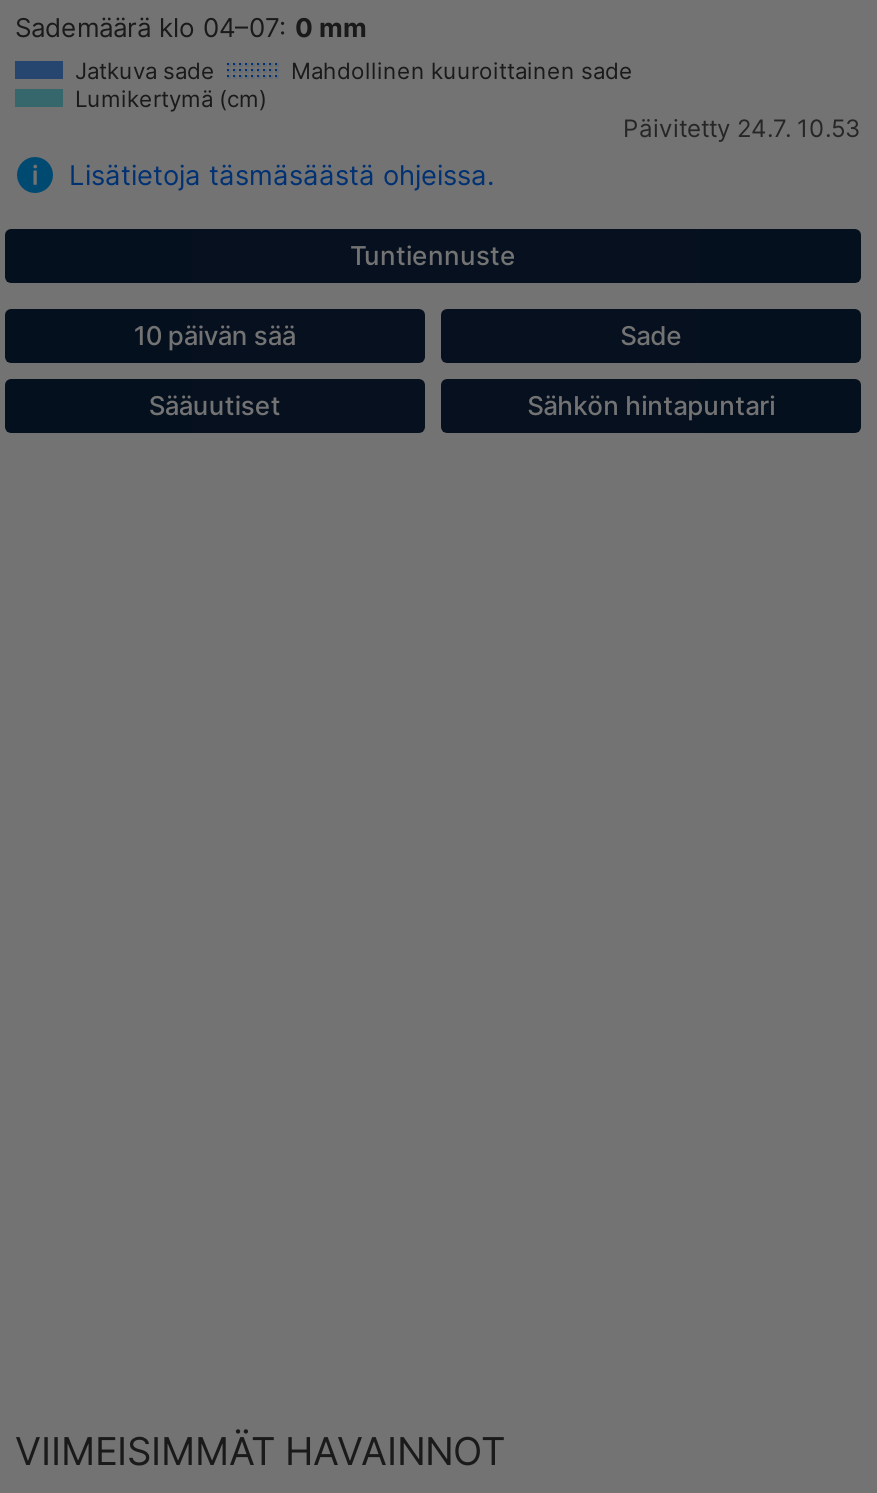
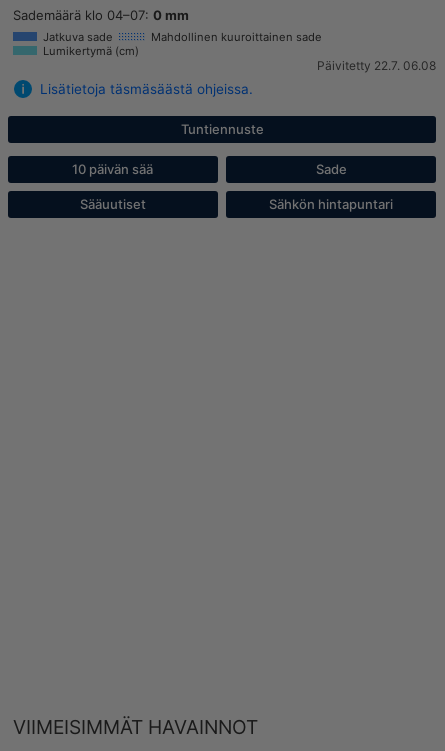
- Päivitetty 24.7. 10.53
+ Päivitetty 22.7. 06.08
